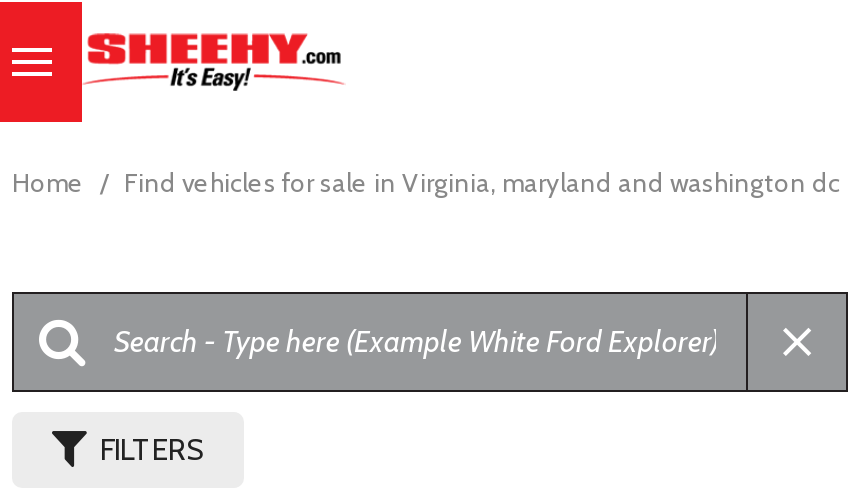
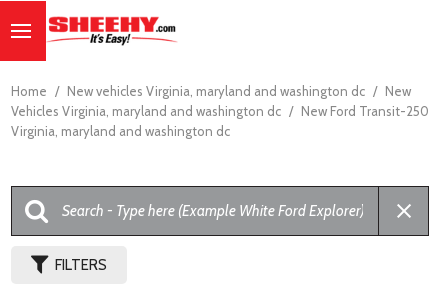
- Home / Find vehicles for sale in Virginia, maryland and washington dc
+ Home / New vehicles Virginia, maryland and washington dc / New
+ Vehicles Virginia, maryland and washington dc / New Ford Transit-250
+ Virginia, maryland and washington dc
